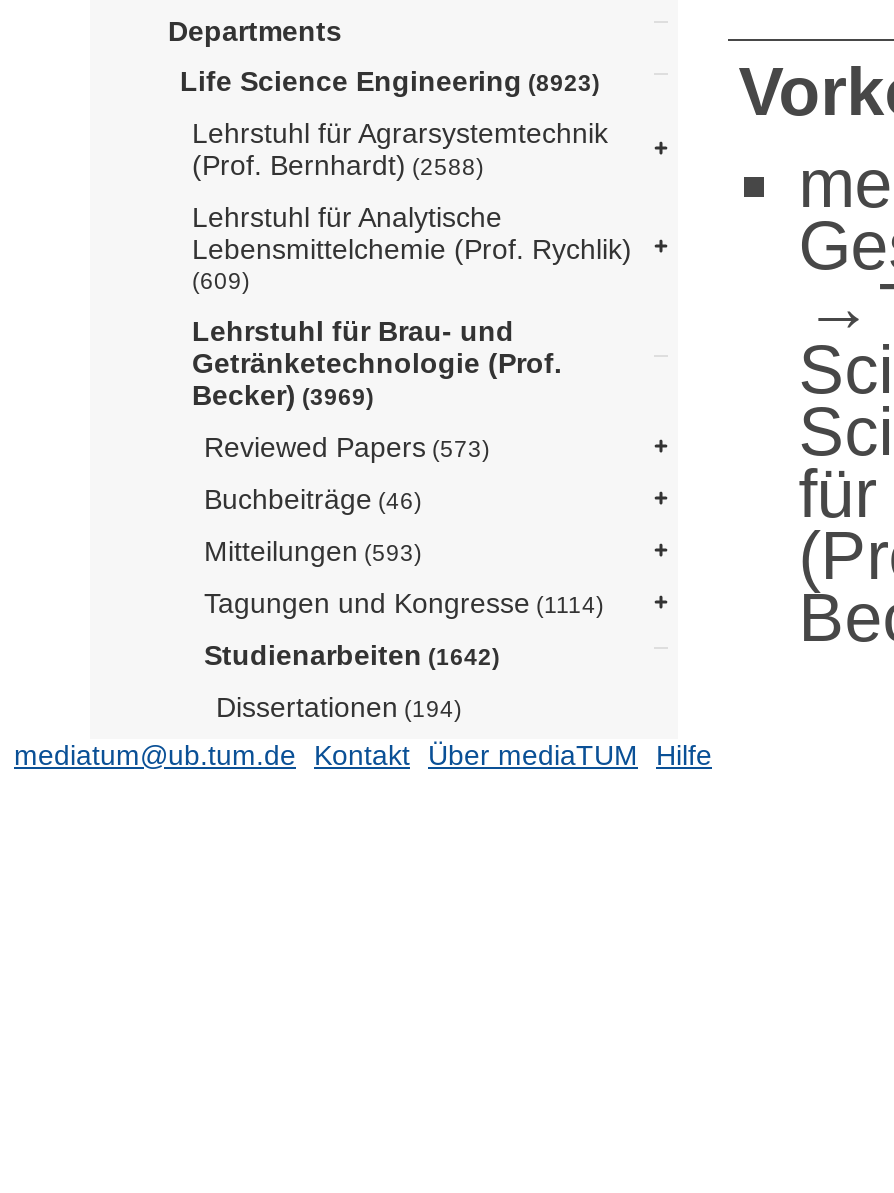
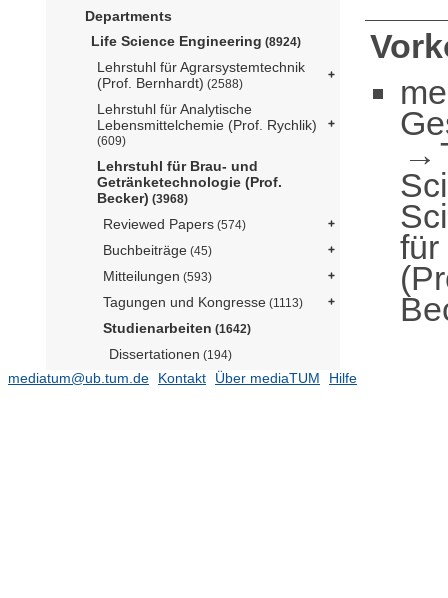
- Life Science Engineering (8923)
+ Life Science Engineering (8924)

- Becker) (3969)
+ Becker) (3968)

- Reviewed Papers (573)
+ Reviewed Papers (574)

- Buchbeiträge (46)
+ Buchbeiträge (45)

- Tagungen und Kongresse (1114)
+ Tagungen und Kongresse (1113)
